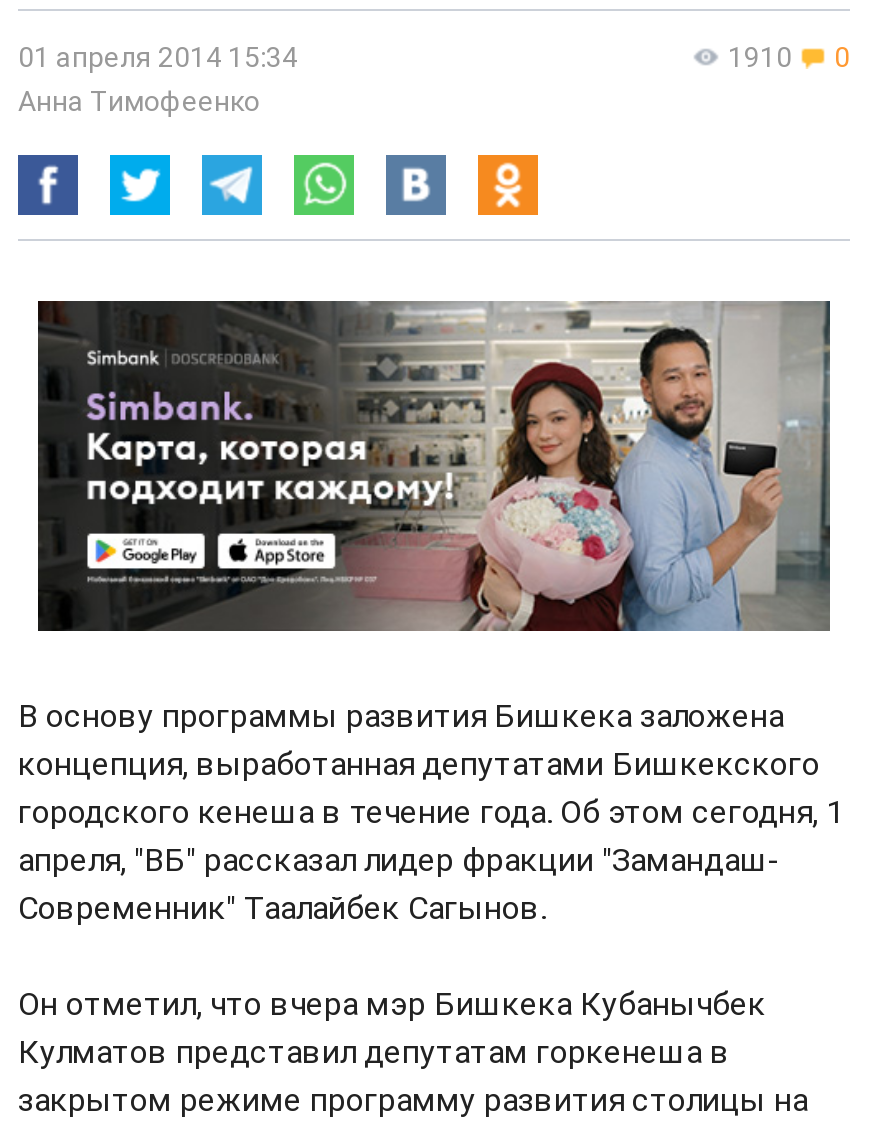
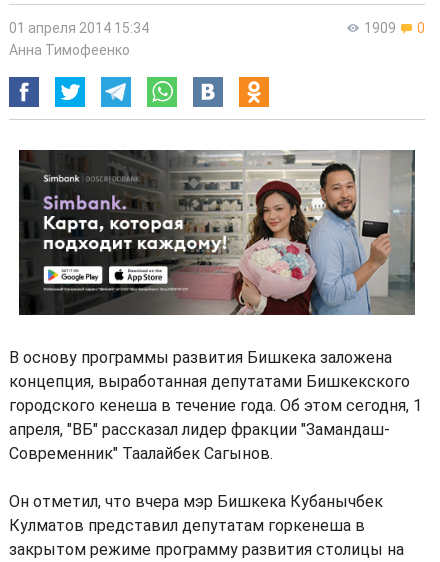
- 1910 0
+ 1909 0
